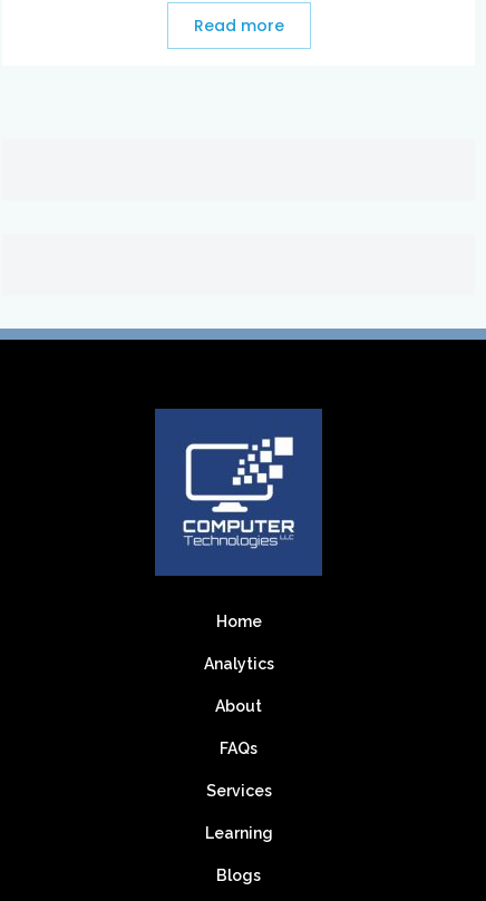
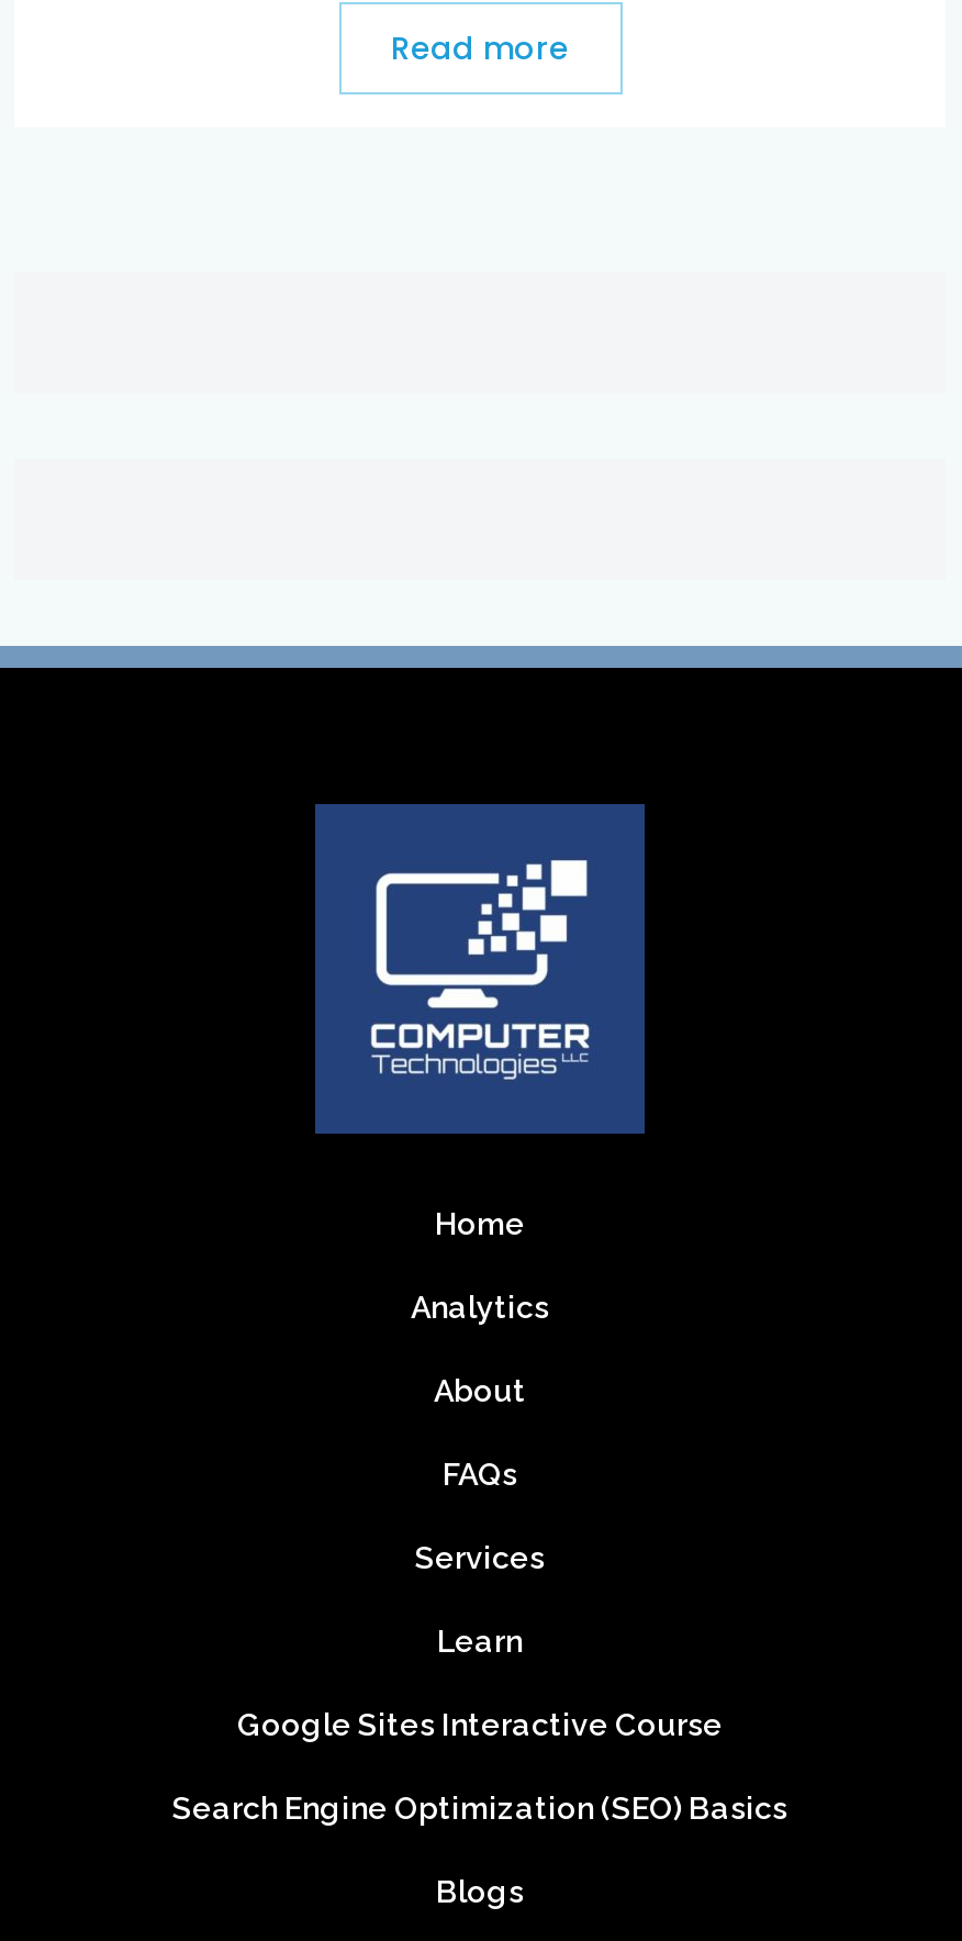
- Learning
+ Learn
+ Google Sites Interactive Course
+ Search Engine Optimization (SEO) Basics
